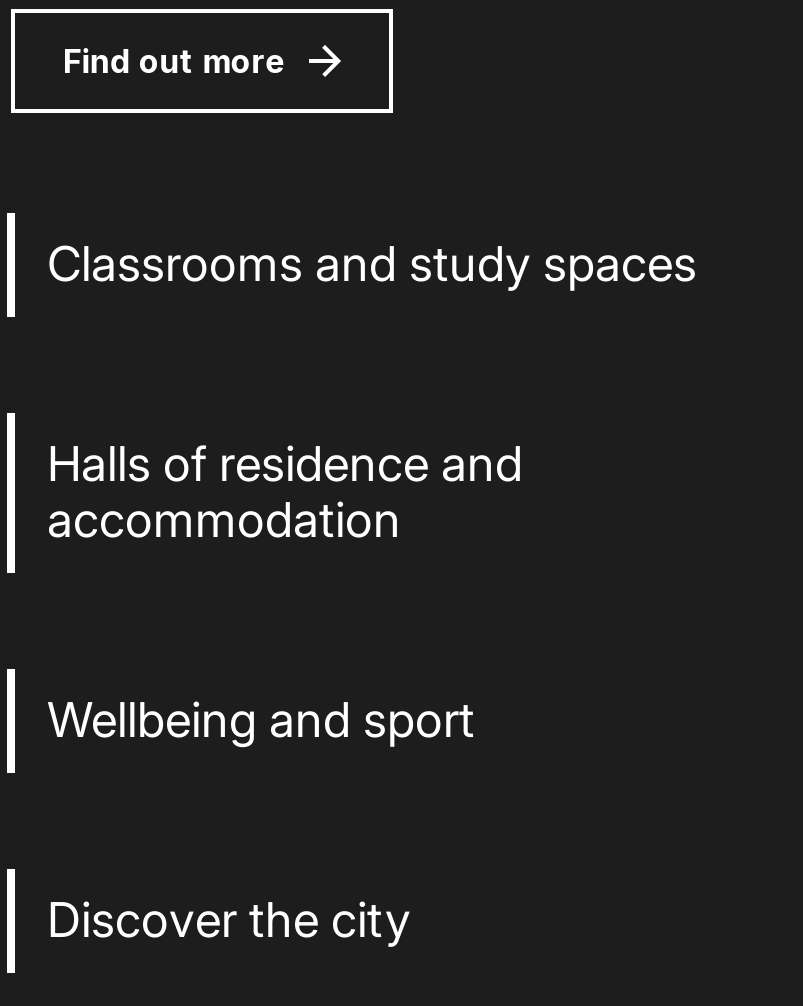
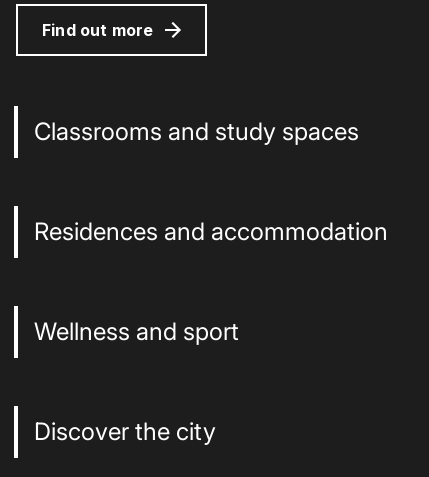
- Halls of residence and
- accommodation
+ Residences and accommodation

- Wellbeing and sport
+ Wellness and sport
